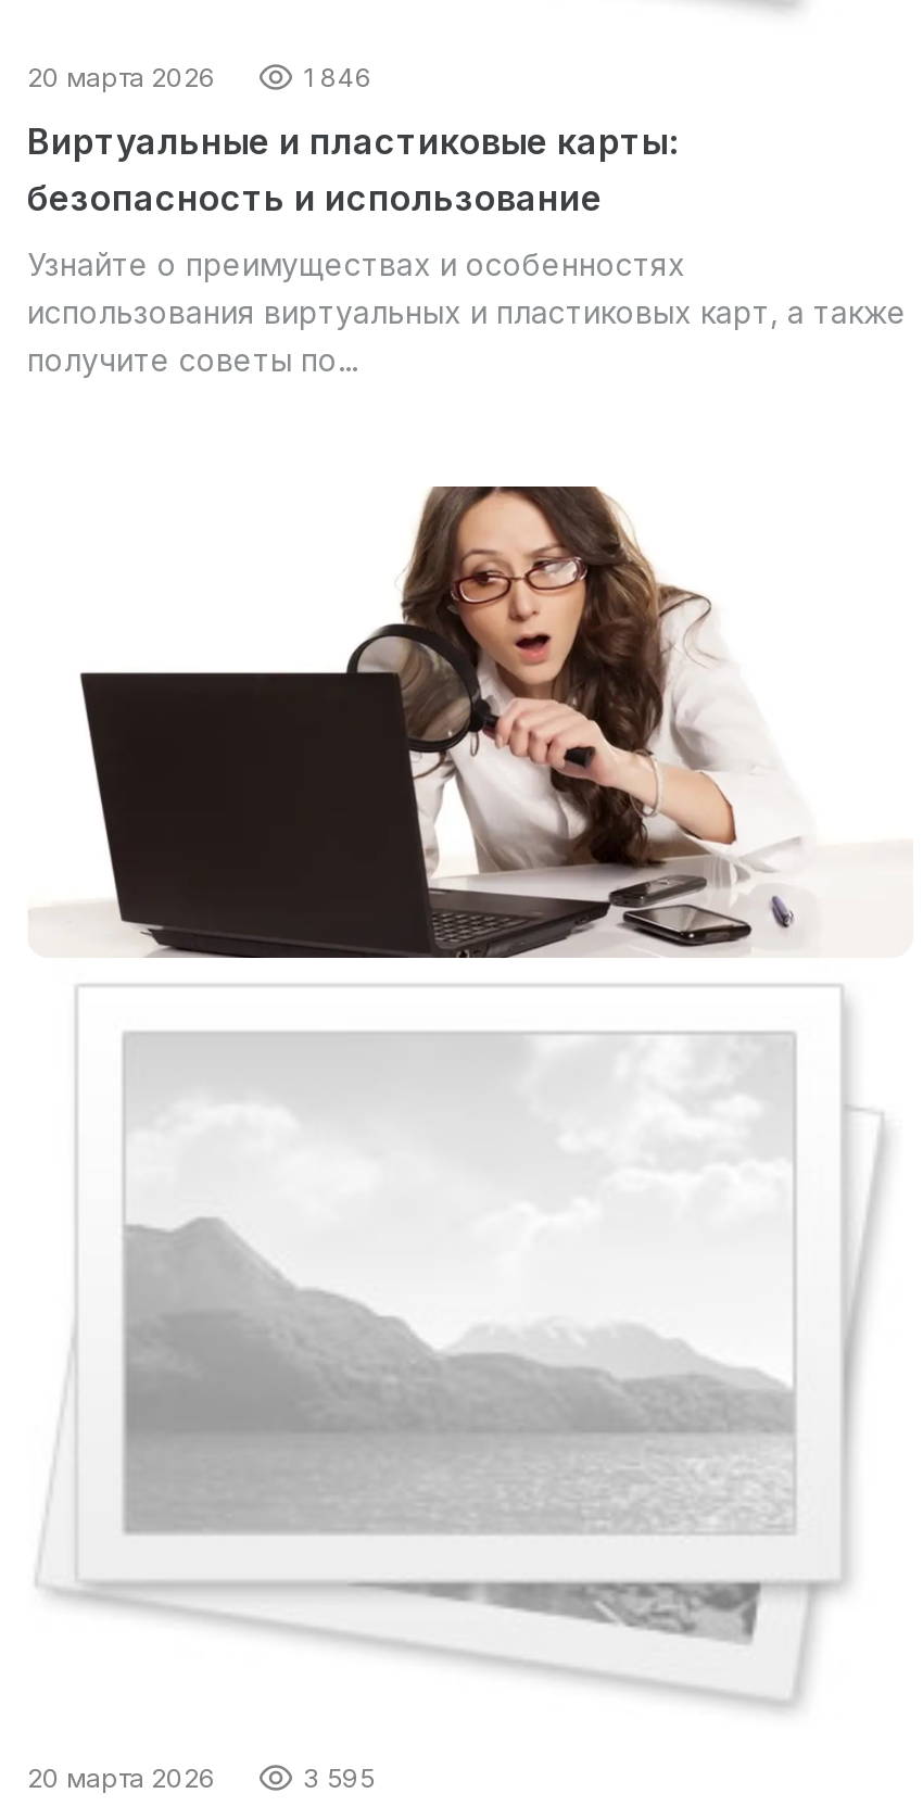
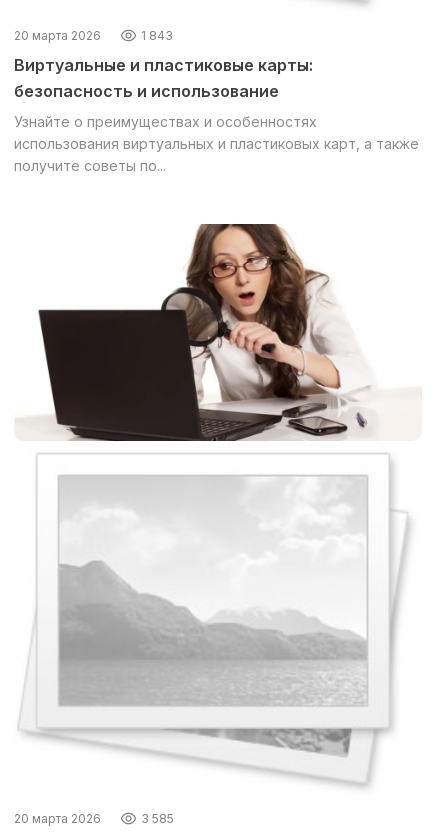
- 1 846
+ 1 843

- 3 595
+ 3 585
